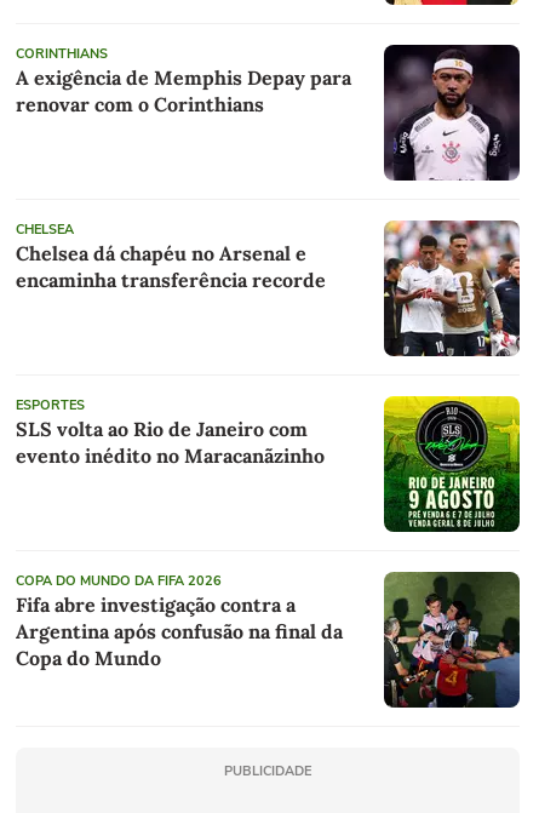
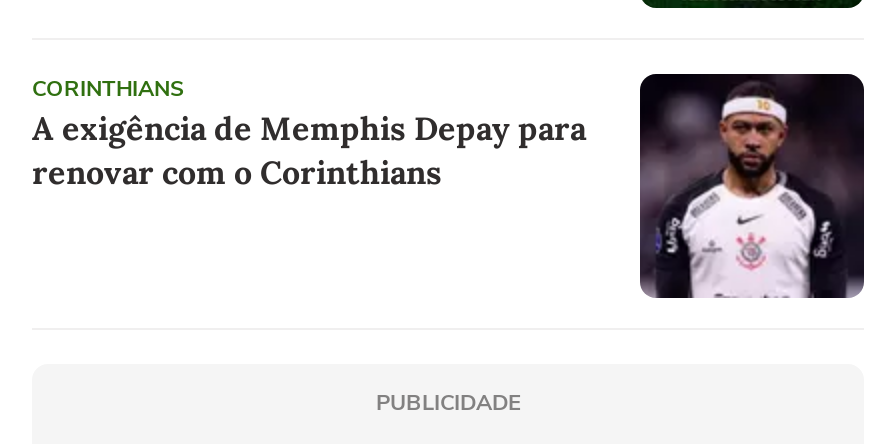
- CHELSEA
- Chelsea dá chapéu no Arsenal e
- encaminha transferência recorde

- [image]

- ESPORTES
- SLS volta ao Rio de Janeiro com
- evento inédito no Maracanãzinho

- [image]

- [image]
- COPA DO MUNDO DA FIFA 2026
- Fifa abre investigação contra a
- Argentina após confusão na final da
- Copa do Mundo
